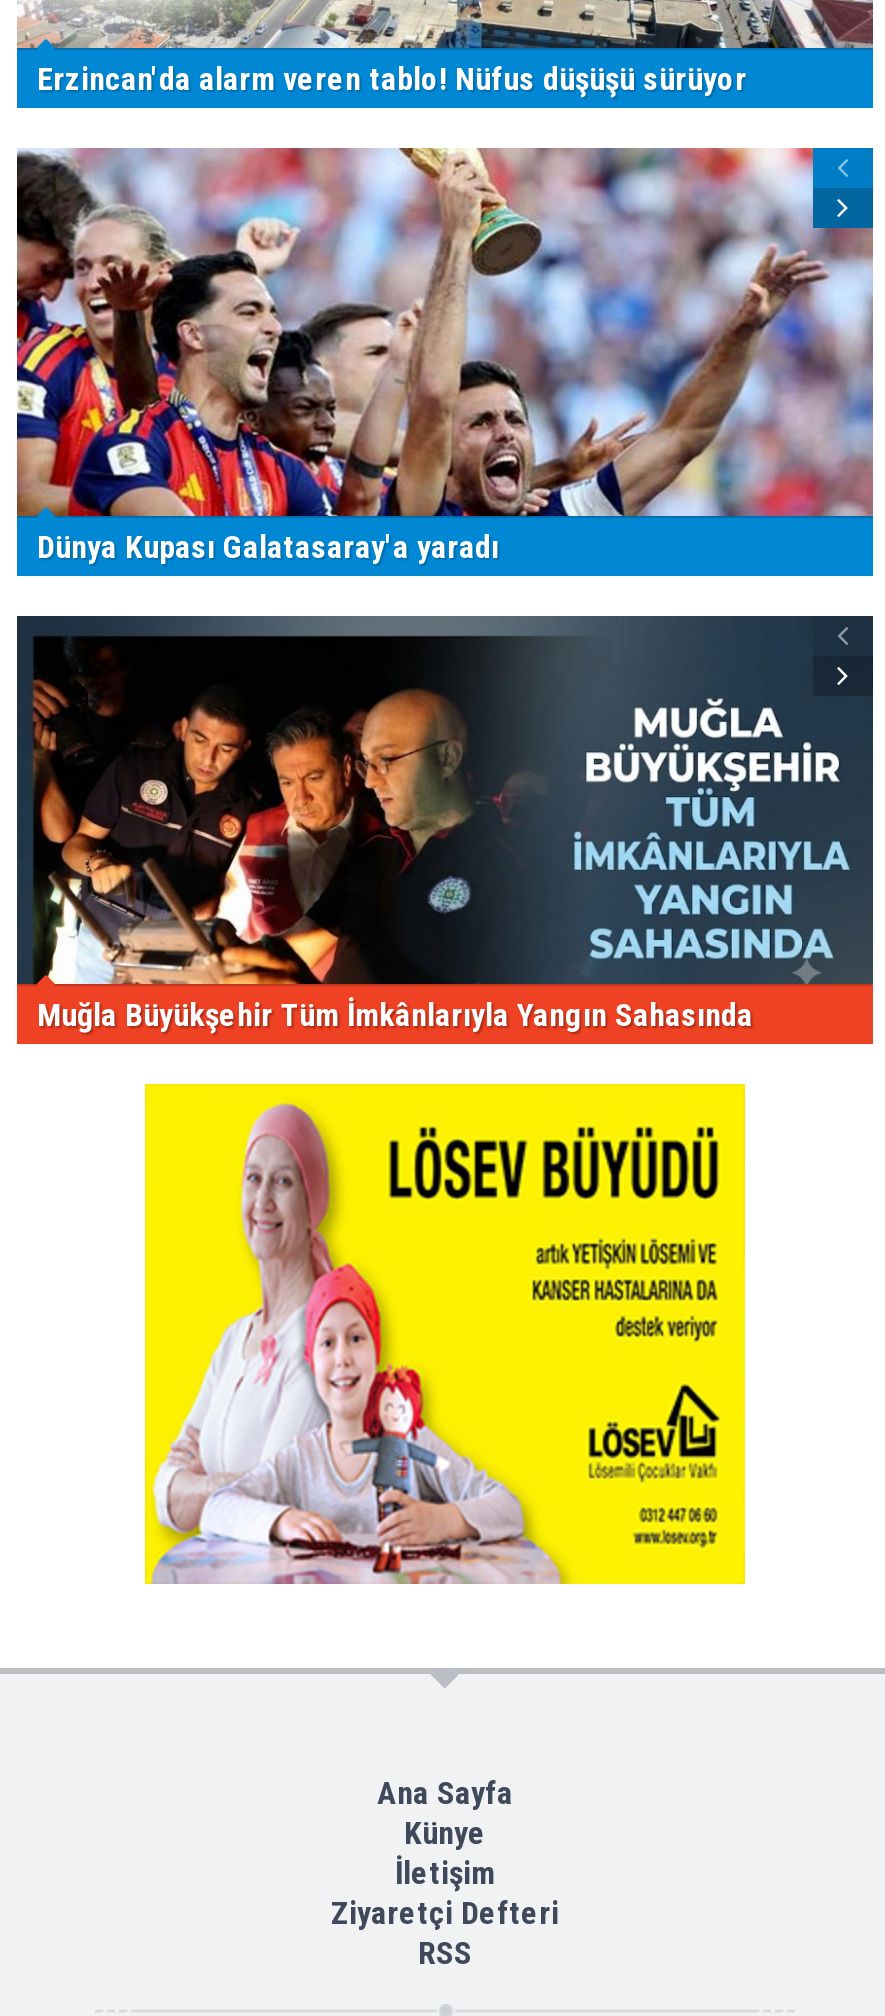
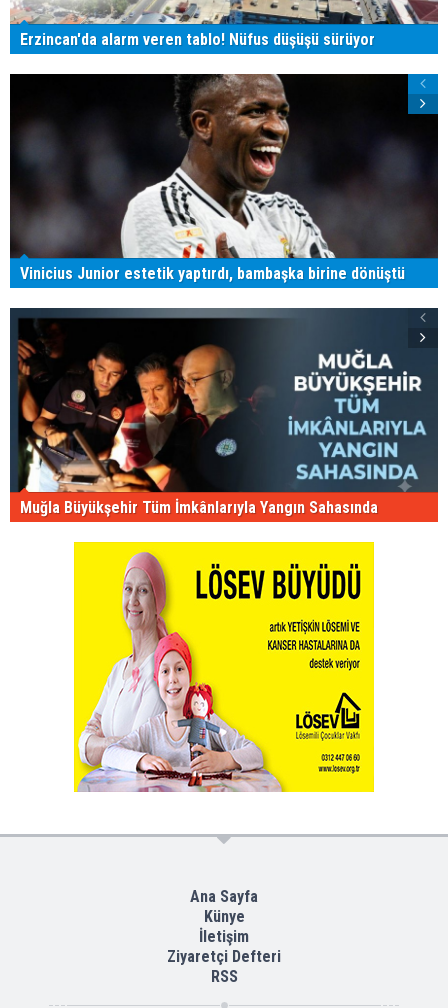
- [image]
- Dünya Kupası Galatasaray'a yaradı
+ [image]
+ Vinicius Junior estetik yaptırdı, bambaşka birine dönüştü
